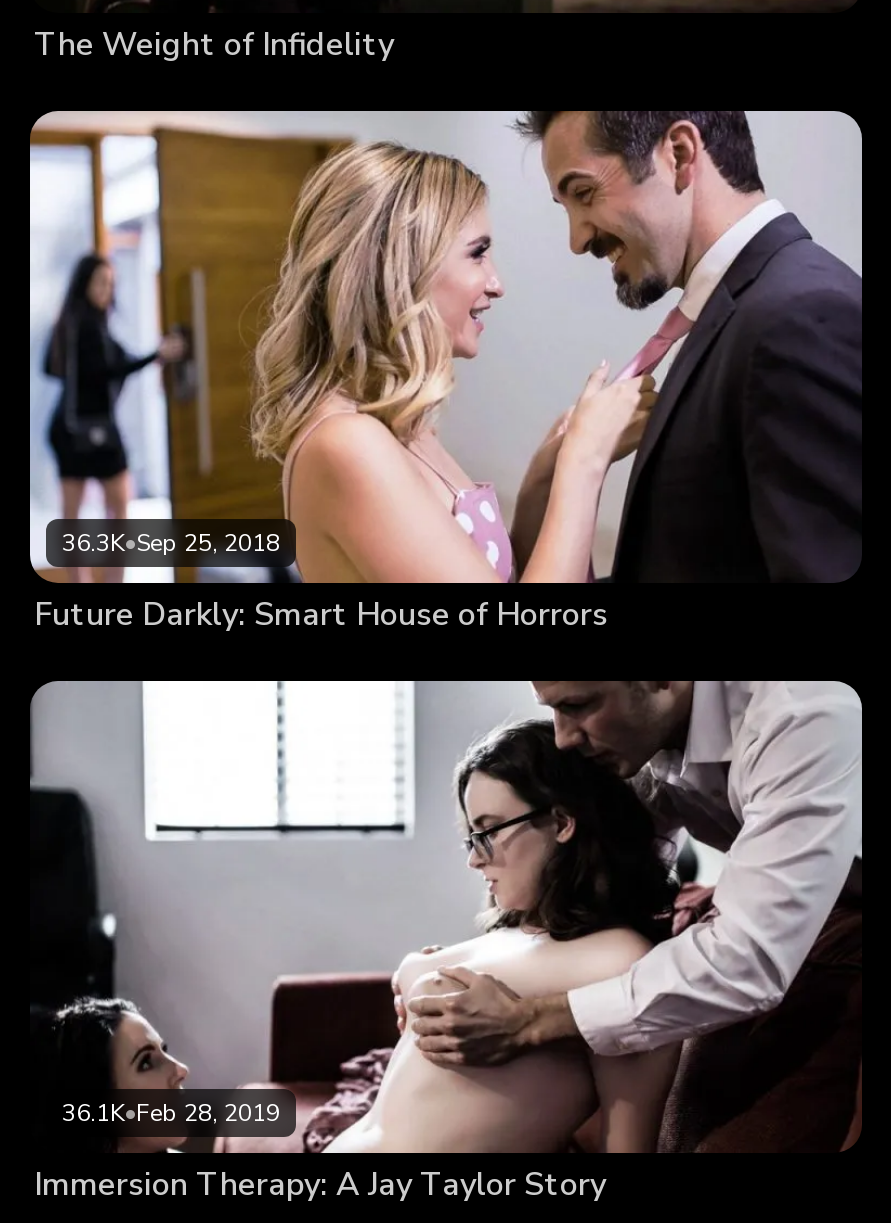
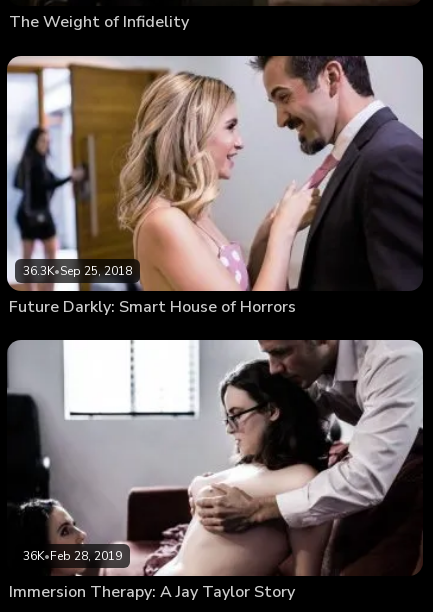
- 36.1K•Feb 28, 2019
+ 36K•Feb 28, 2019
